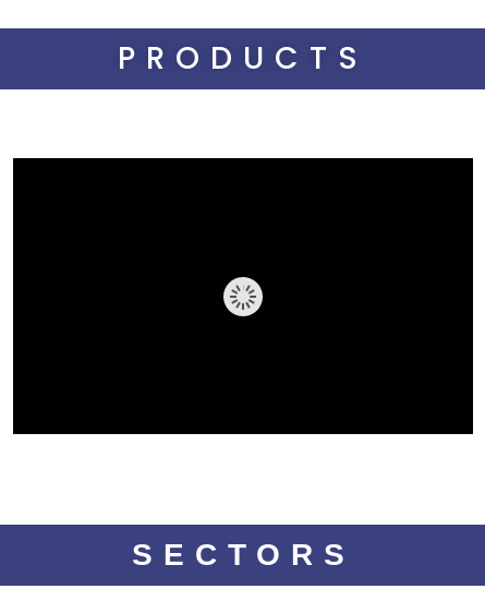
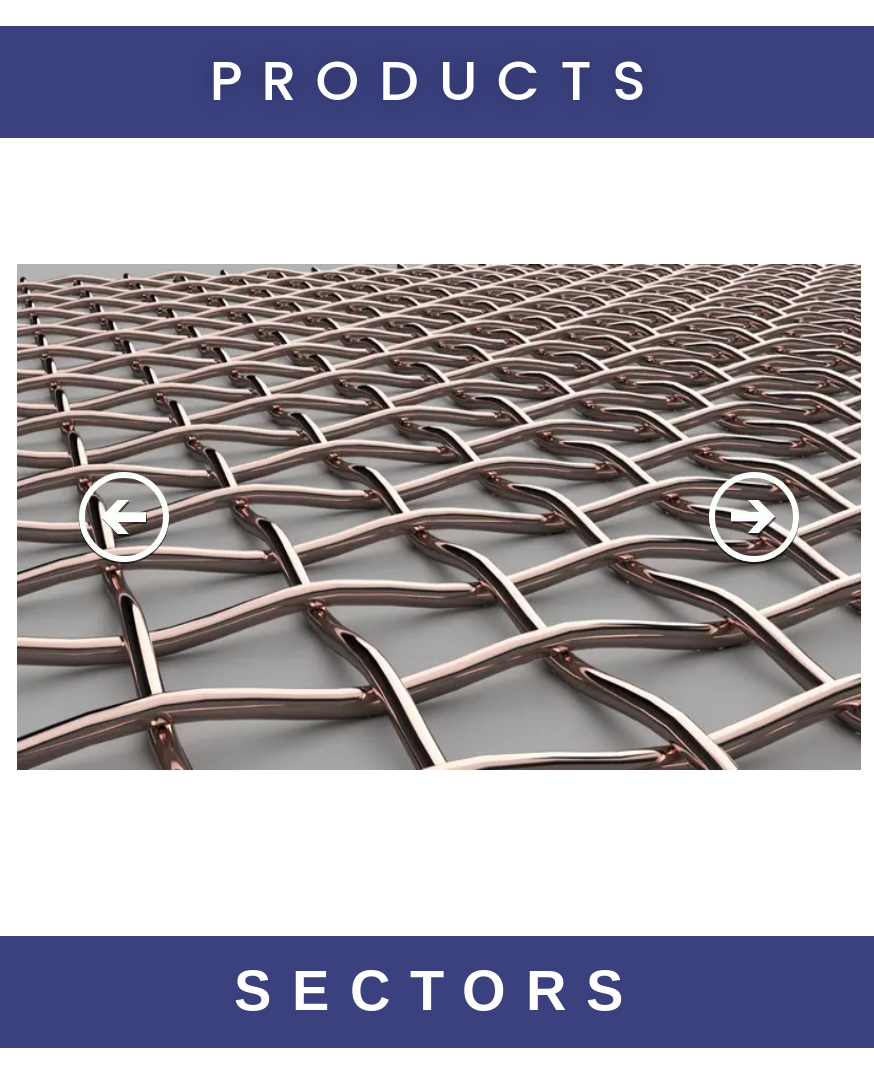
+ [image]
